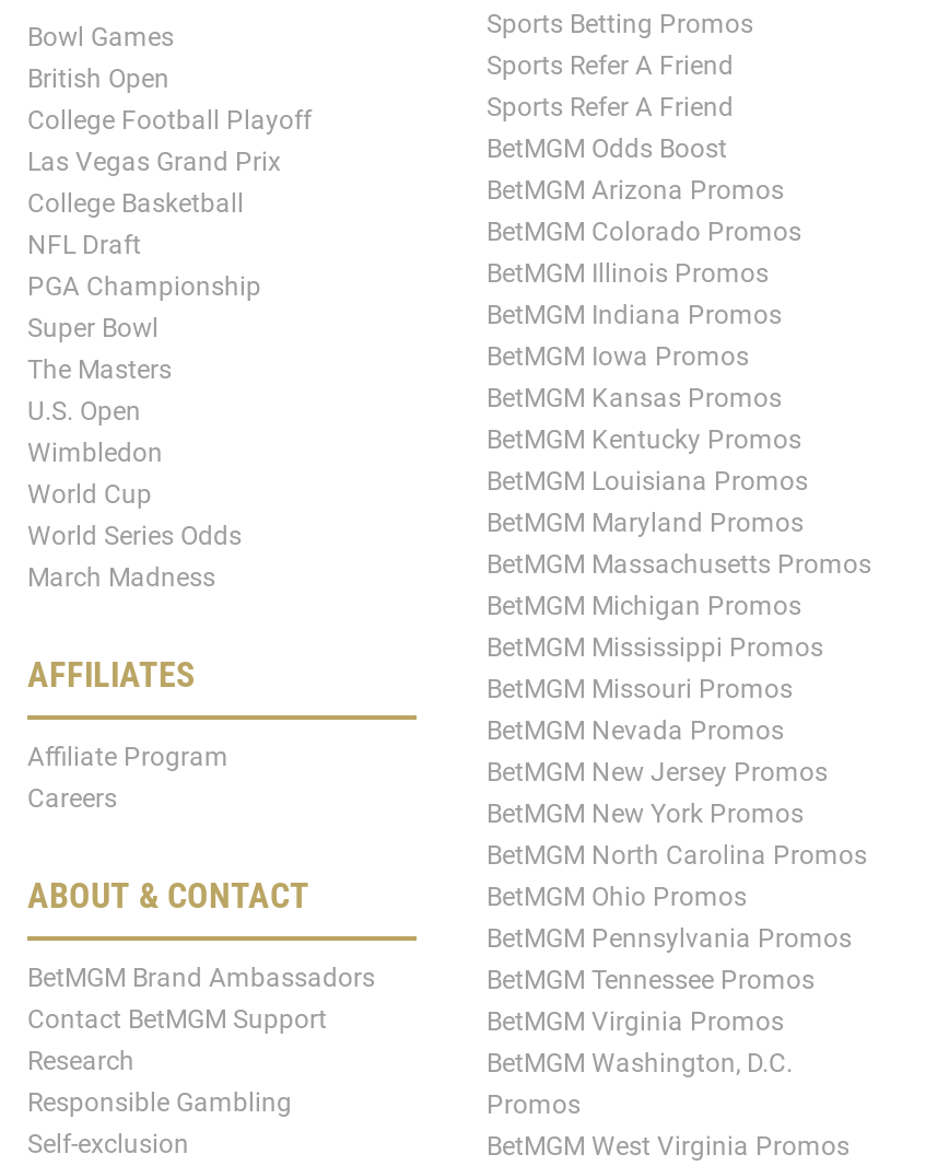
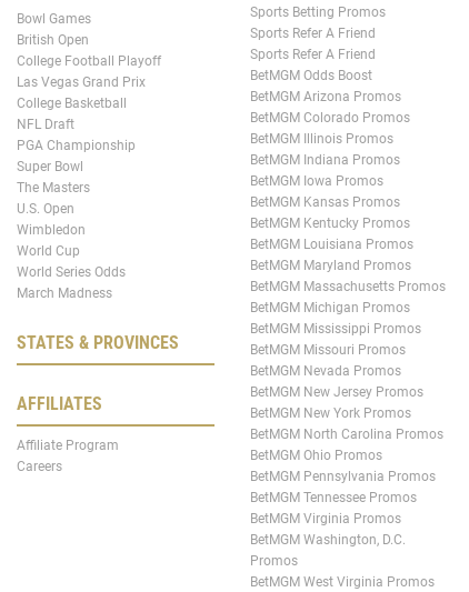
+ STATES & PROVINCES

moved down: AFFILIATES | Affiliate Program | Careers

- ABOUT & CONTACT
- BetMGM Brand Ambassadors
- Contact BetMGM Support
- Research
- Responsible Gambling
- Self-exclusion
